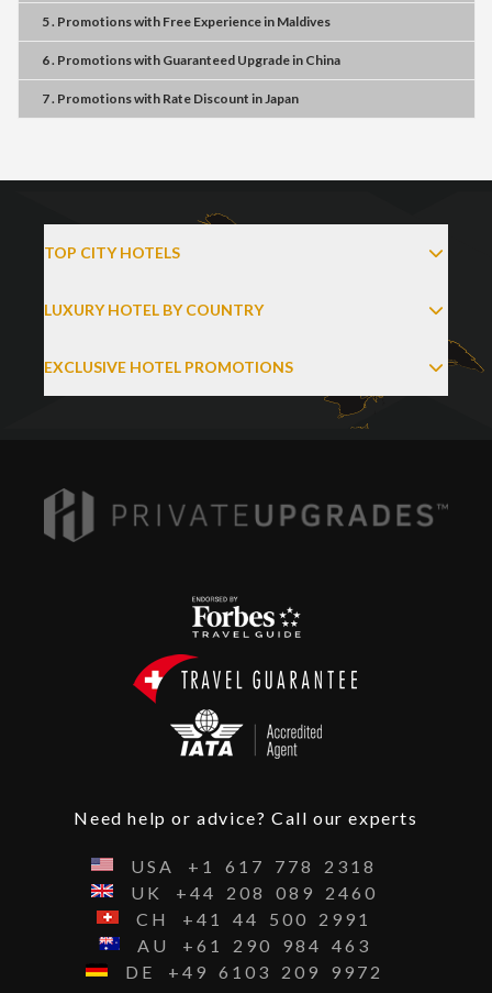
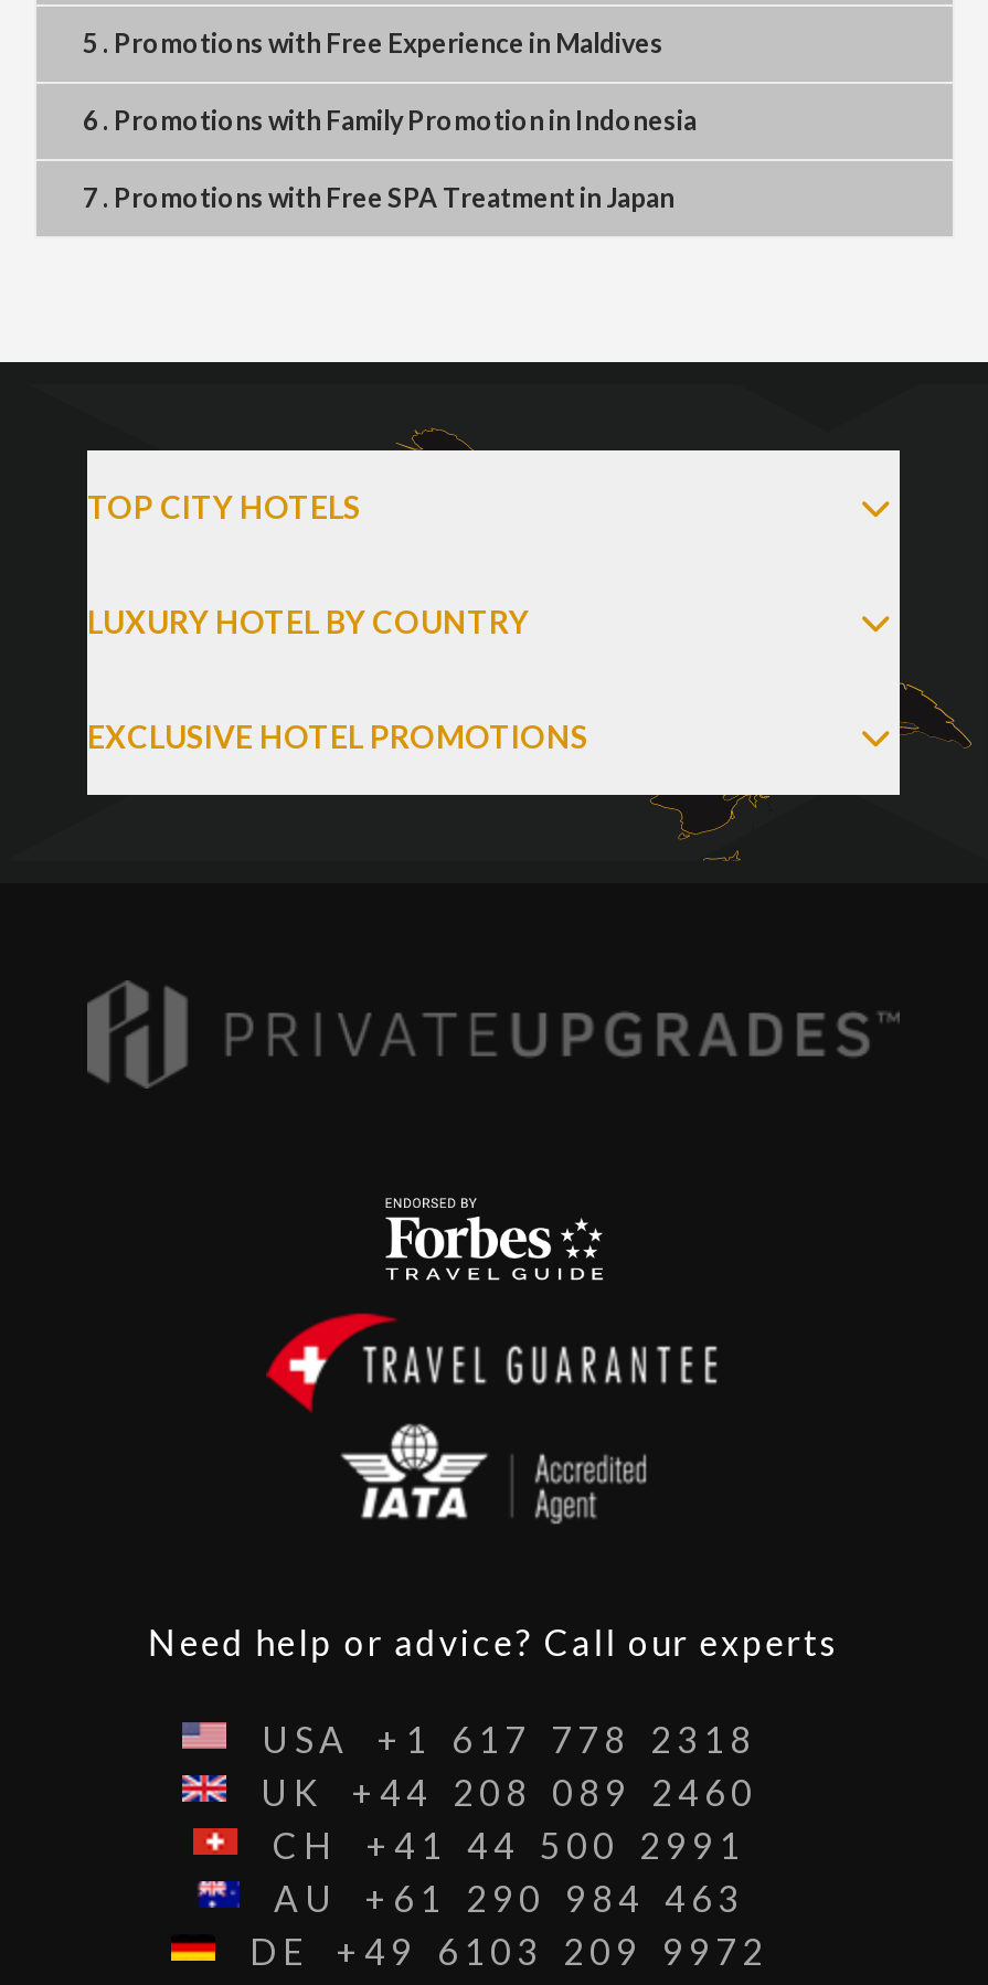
- 6 . Promotions with Guaranteed Upgrade in China
+ 6 . Promotions with Family Promotion in Indonesia

- 7 . Promotions with Rate Discount in Japan
+ 7 . Promotions with Free SPA Treatment in Japan
